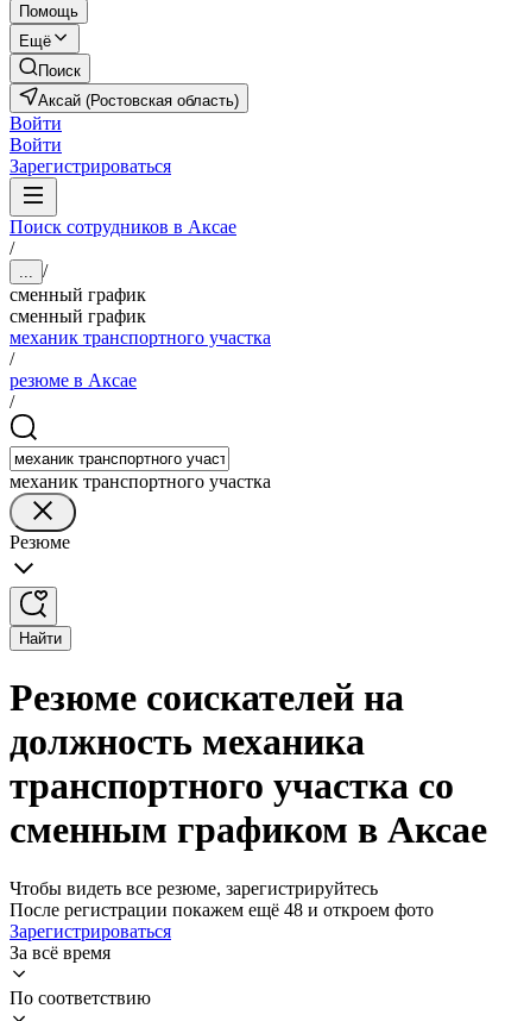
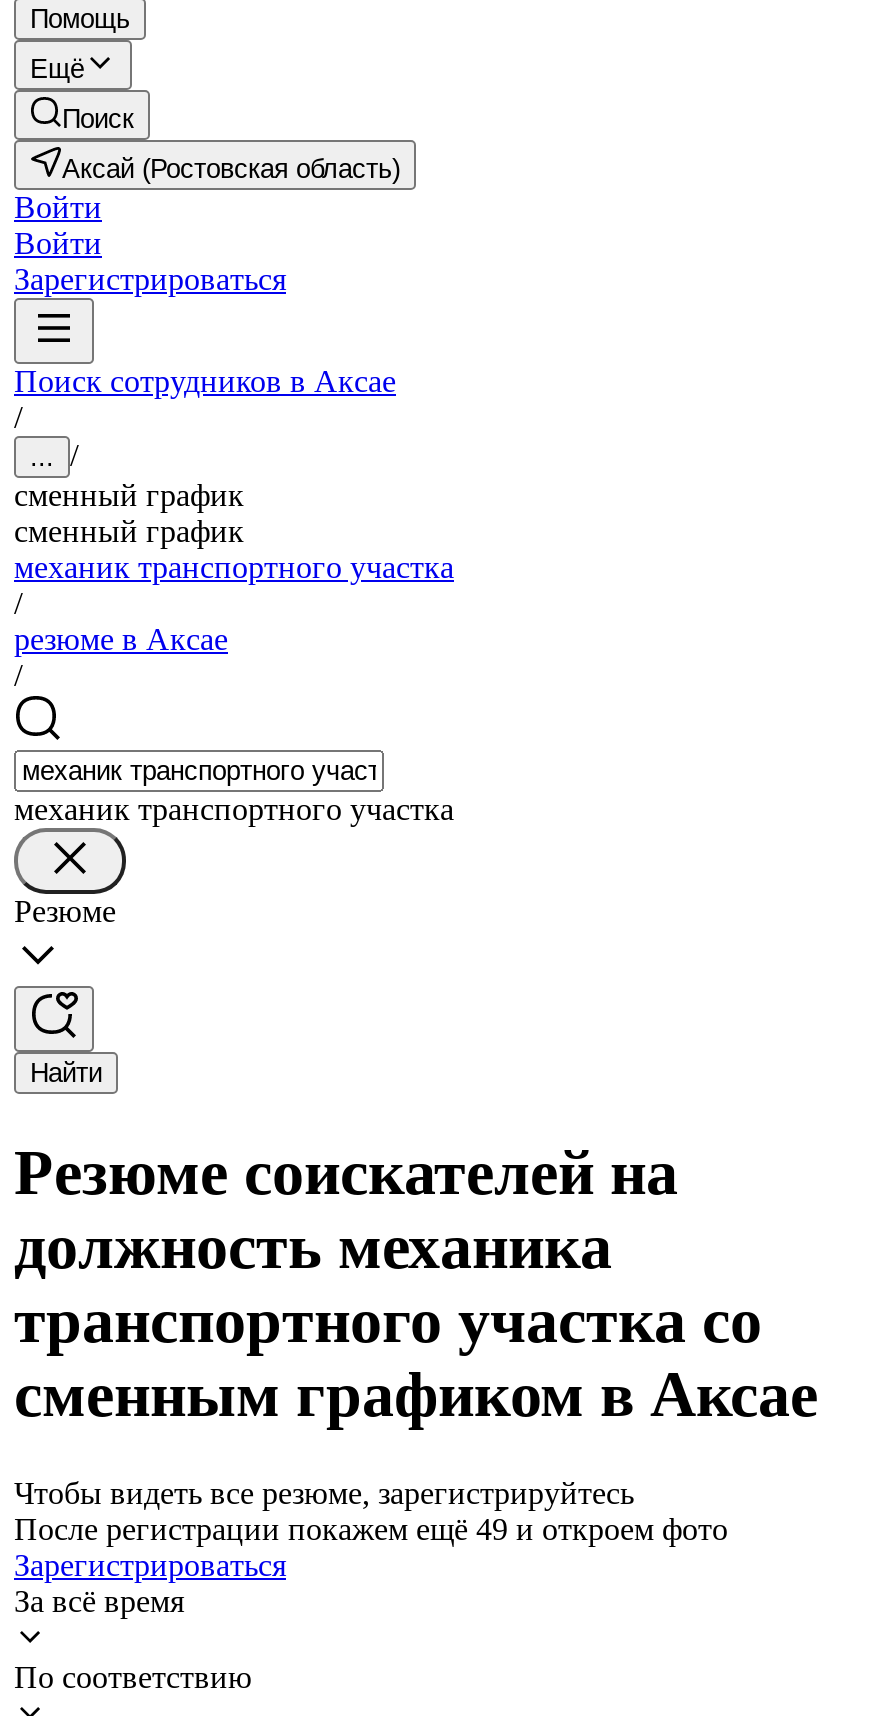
- После регистрации покажем ещё 48 и откроем фото
+ После регистрации покажем ещё 49 и откроем фото
